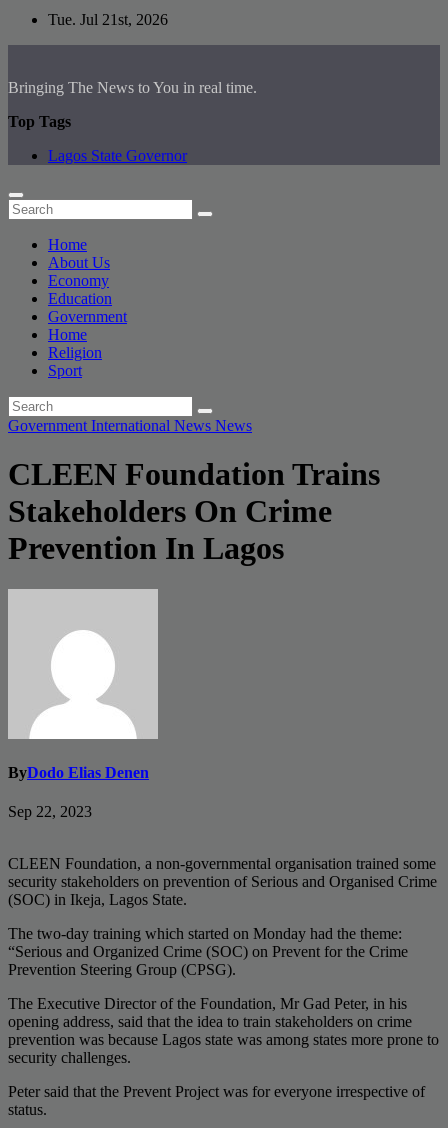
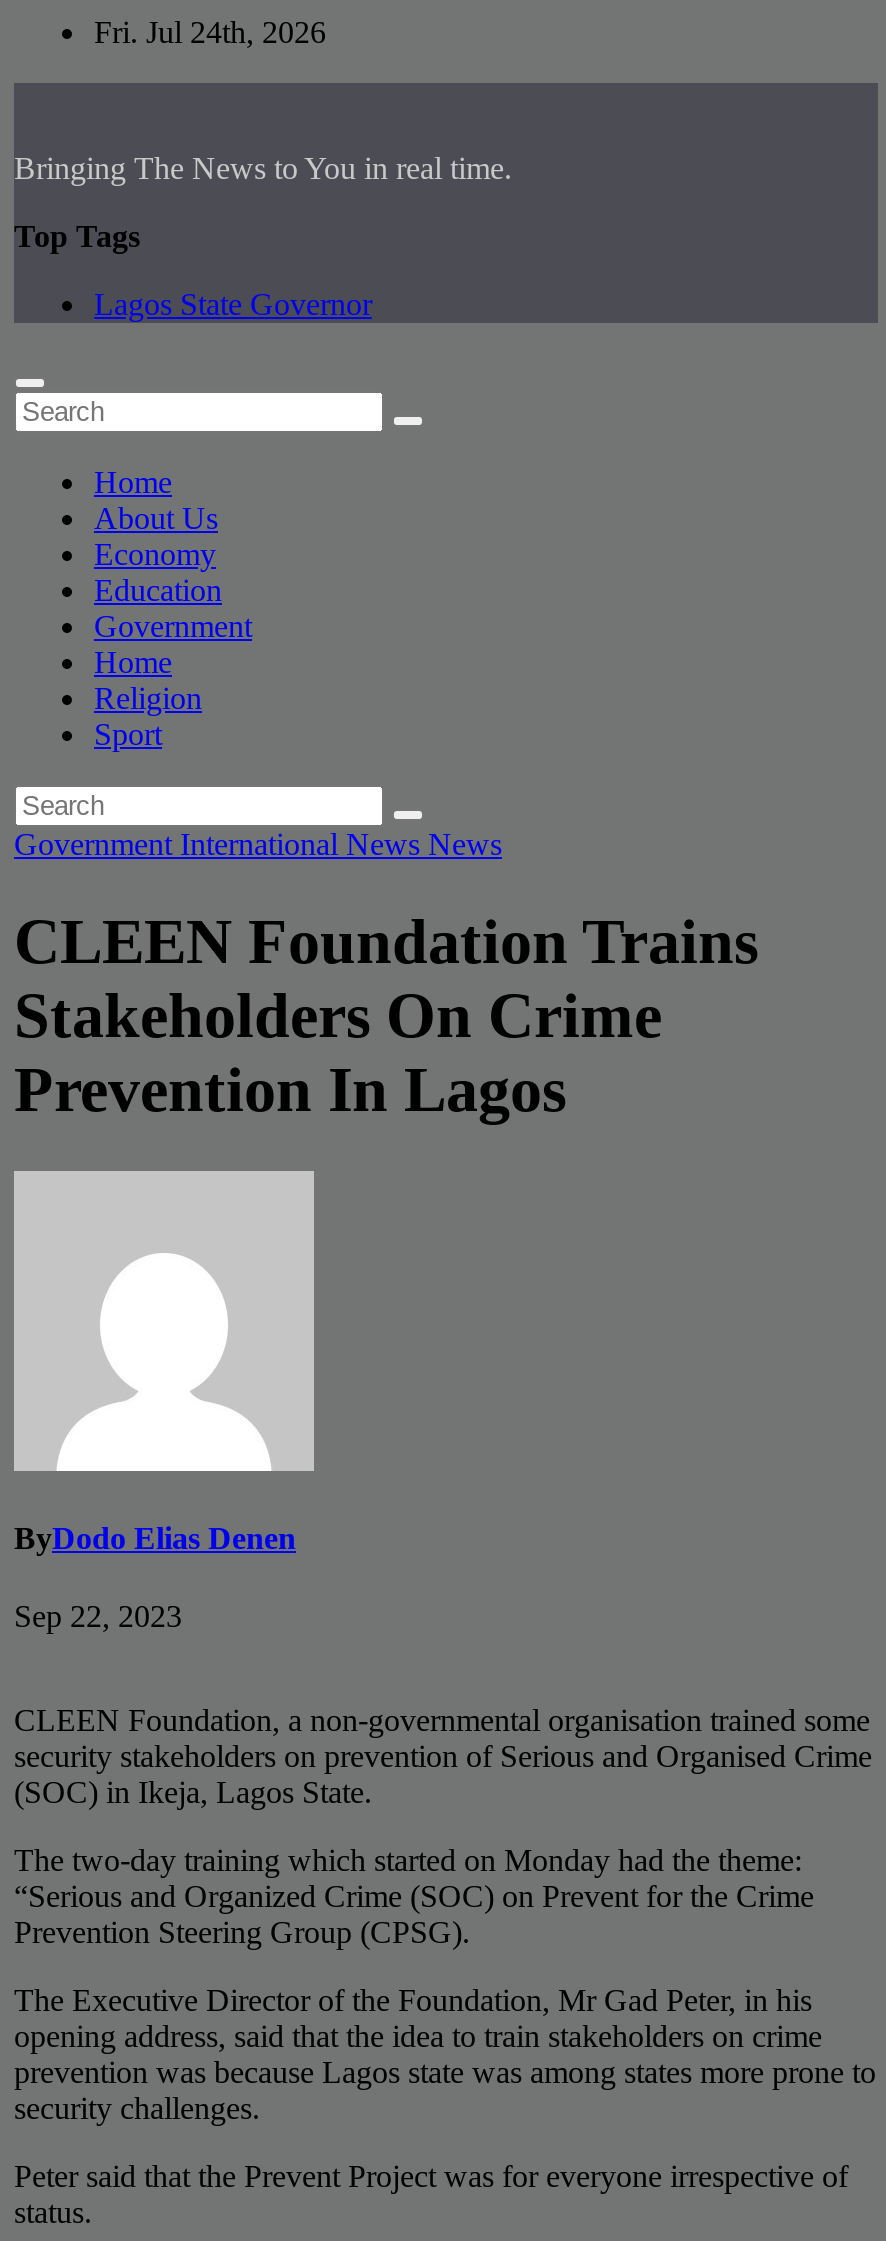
- Tue. Jul 21st, 2026
+ Fri. Jul 24th, 2026
